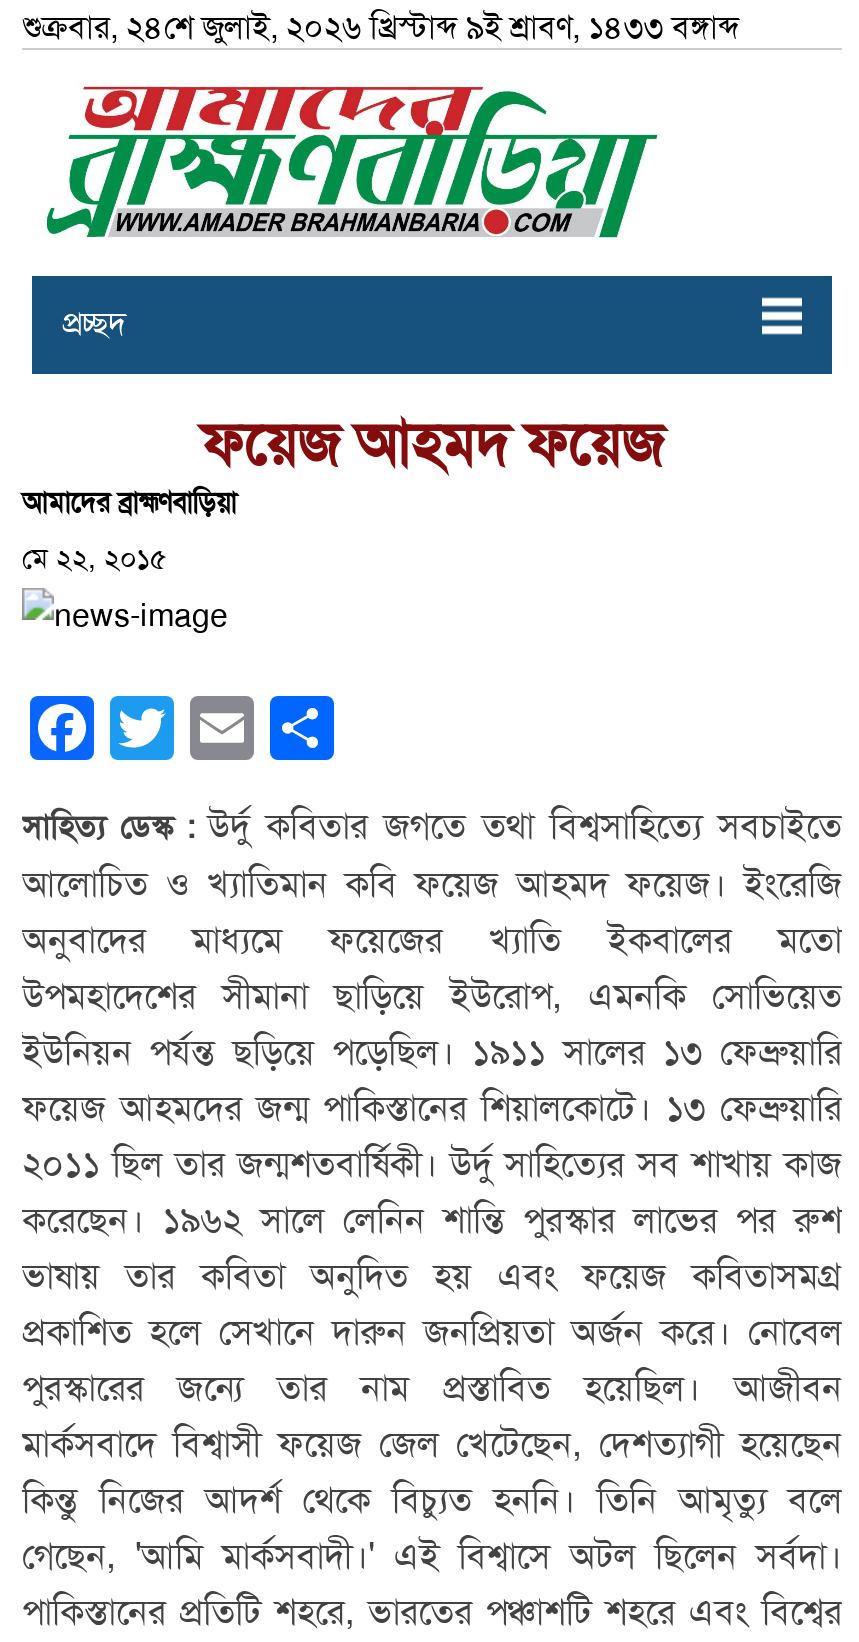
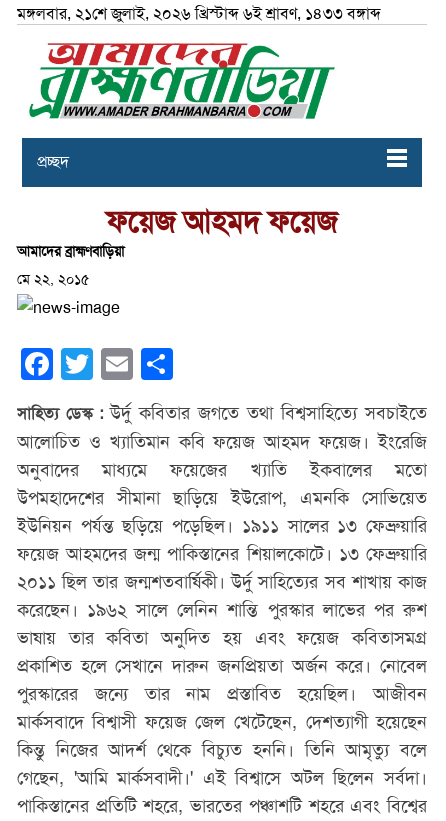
- শুক্রবার, ২৪শে জুলাই, ২০২৬ খ্রিস্টাব্দ ৯ই শ্রাবণ, ১৪৩৩ বঙ্গাব্দ
+ মঙ্গলবার, ২১শে জুলাই, ২০২৬ খ্রিস্টাব্দ ৬ই শ্রাবণ, ১৪৩৩ বঙ্গাব্দ
